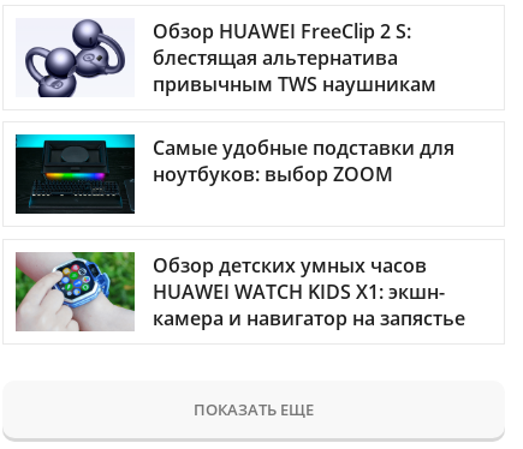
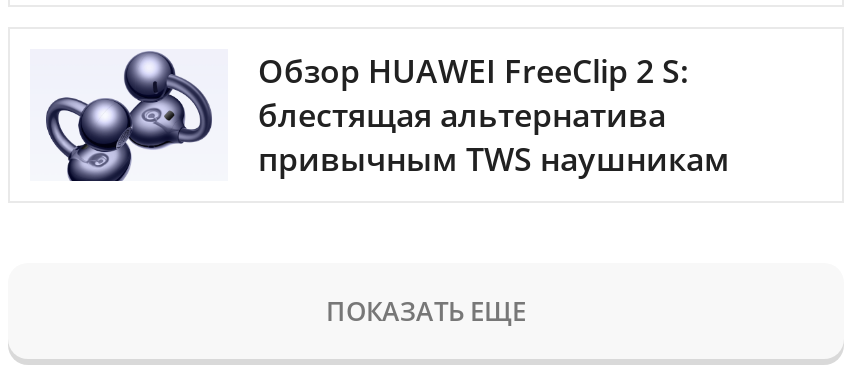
- [image]
- Самые удобные подставки для
- ноутбуков: выбор ZOOM
- Обзор детских умных часов
- HUAWEI WATCH KIDS X1: экшн-
- камера и навигатор на запястье

- [image]
